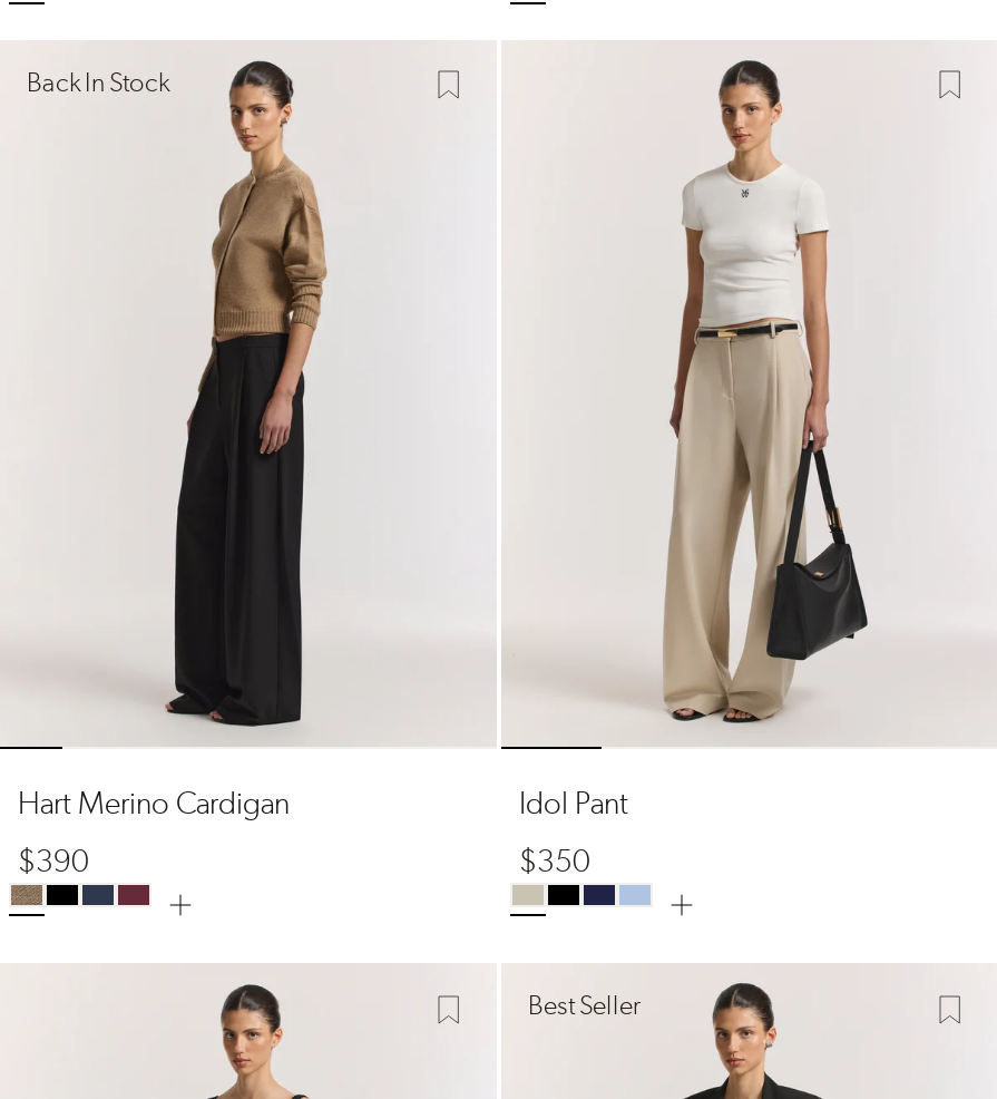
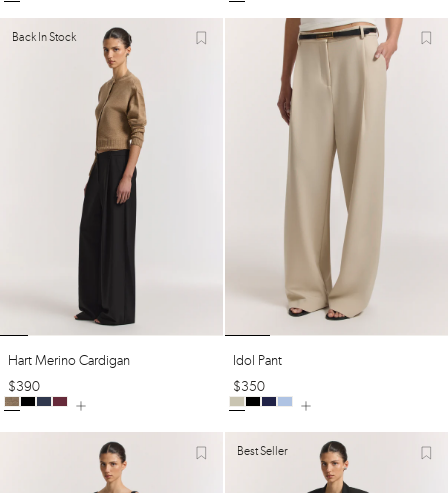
- [image]
+ [image]
